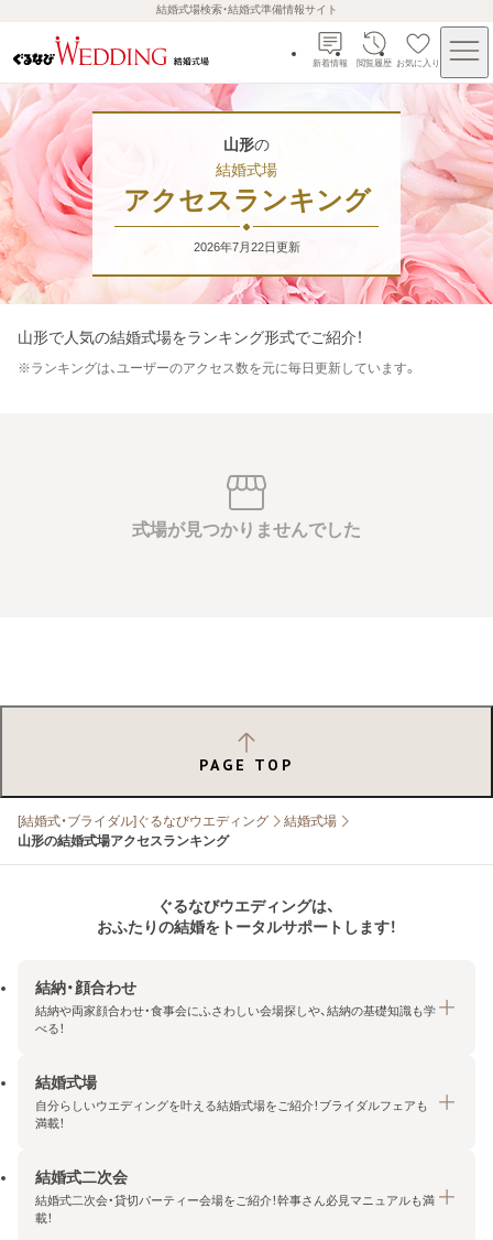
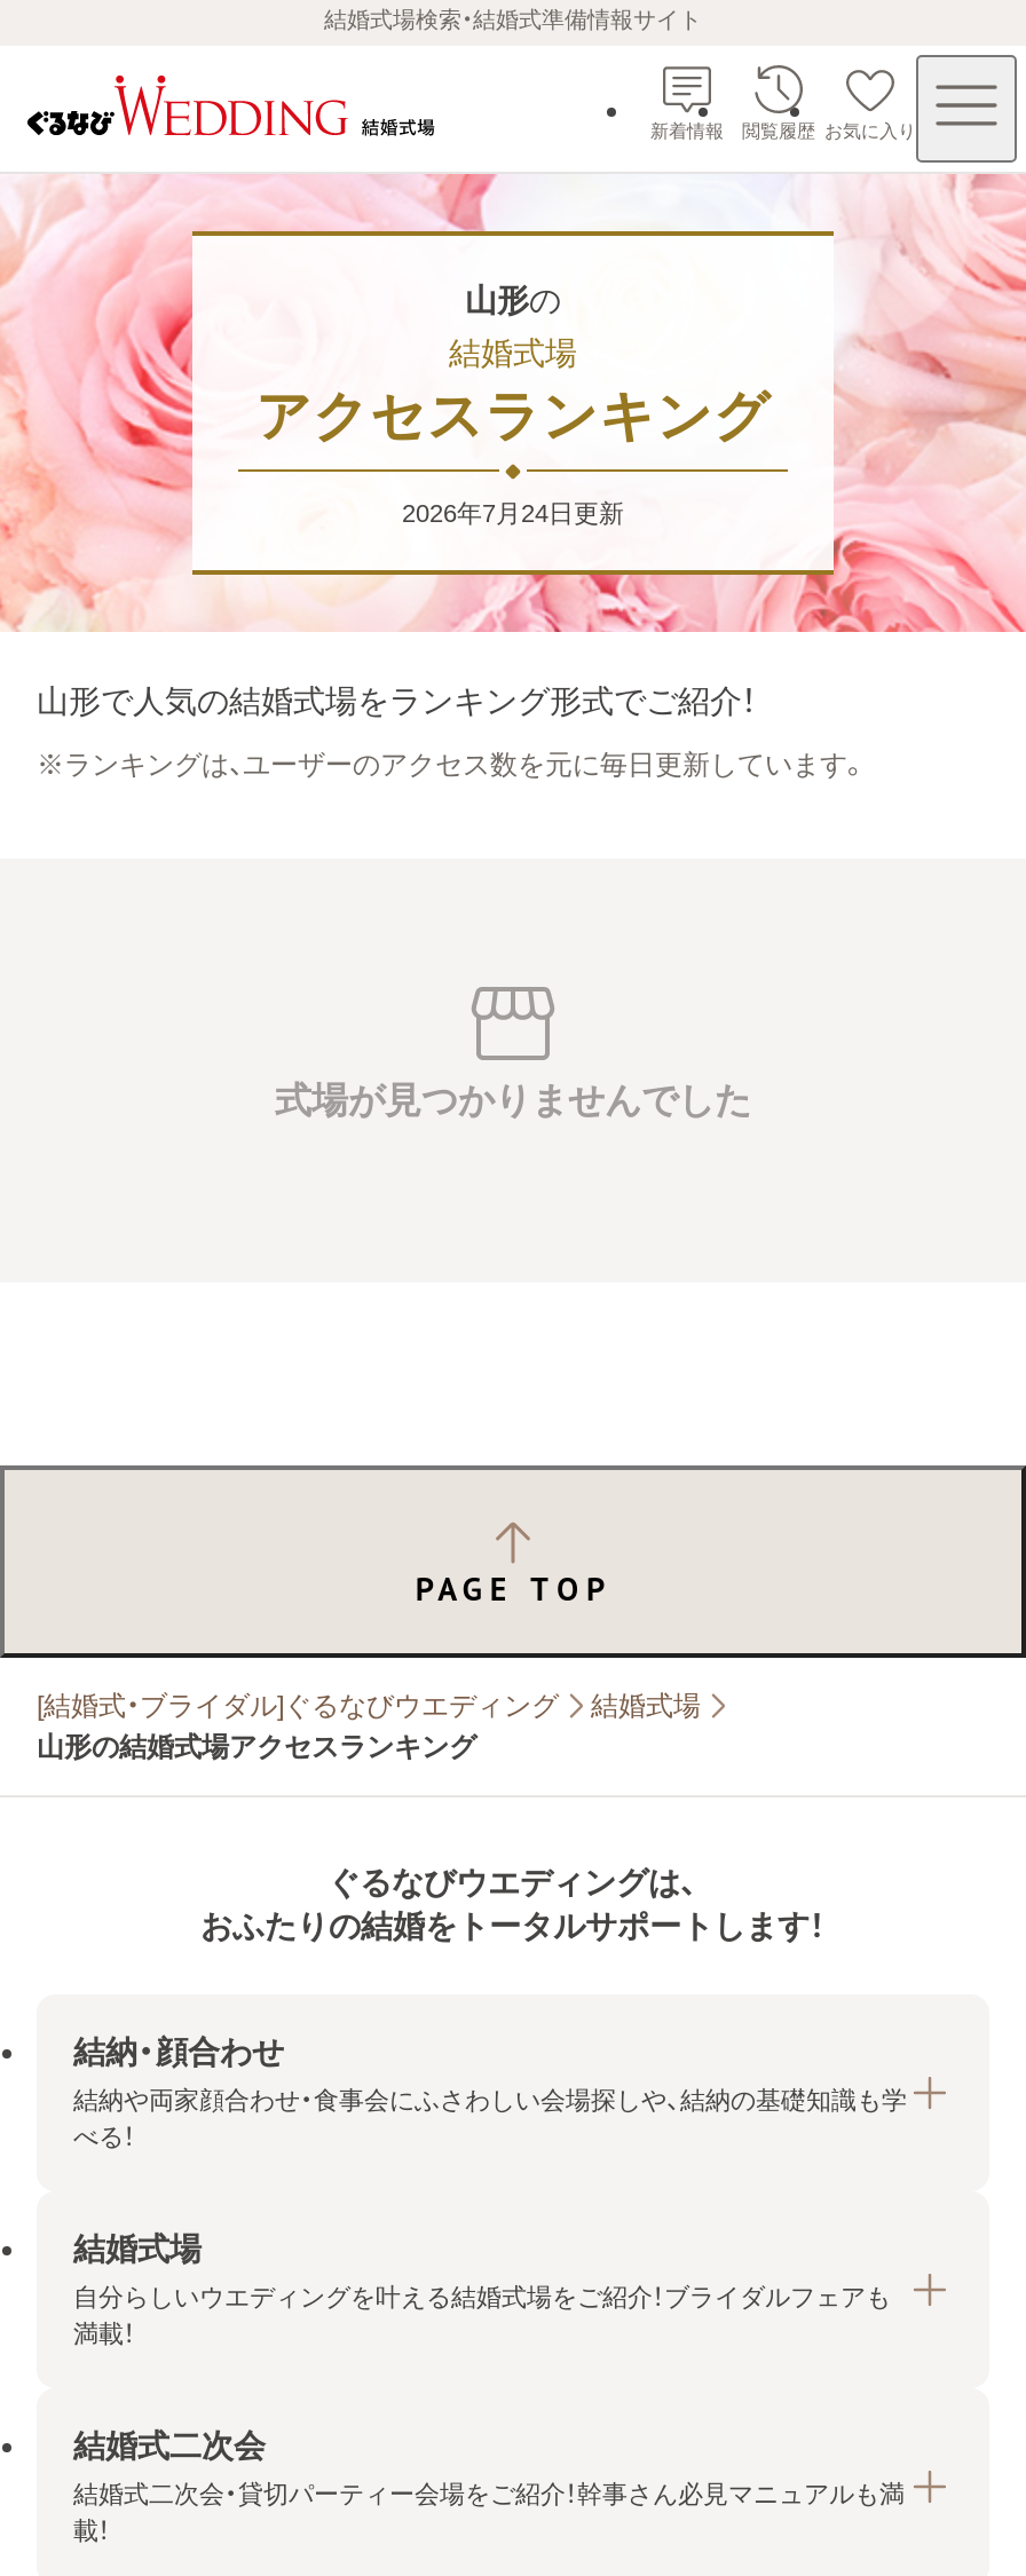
- 2026年7月22日更新
+ 2026年7月24日更新
